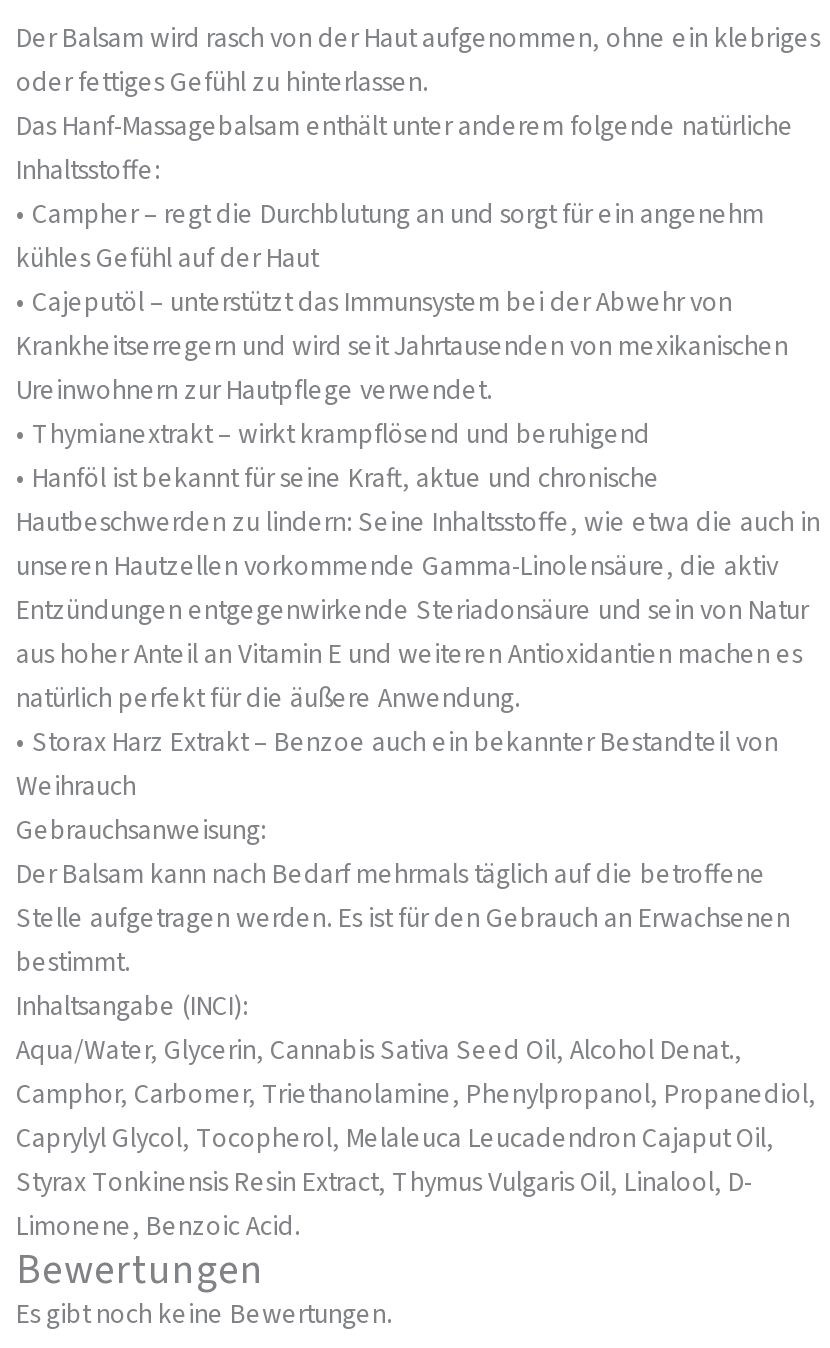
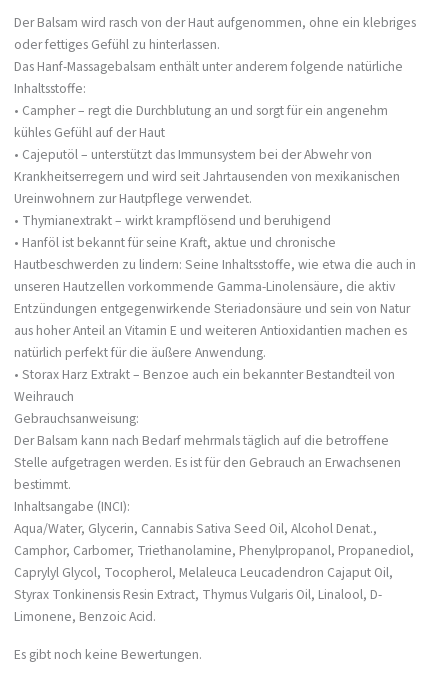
- Bewertungen
